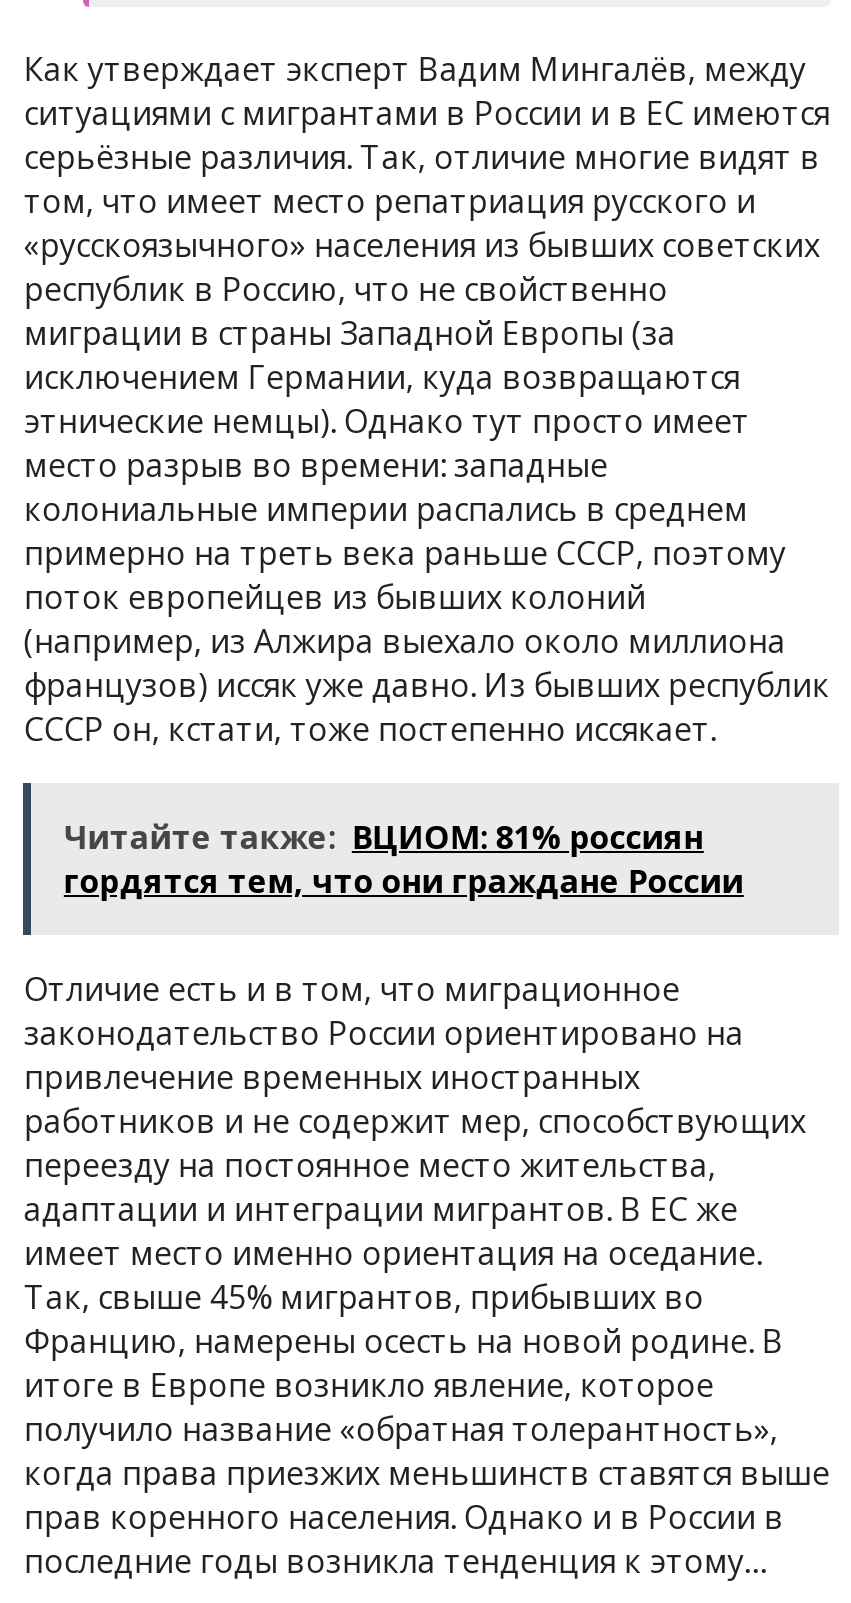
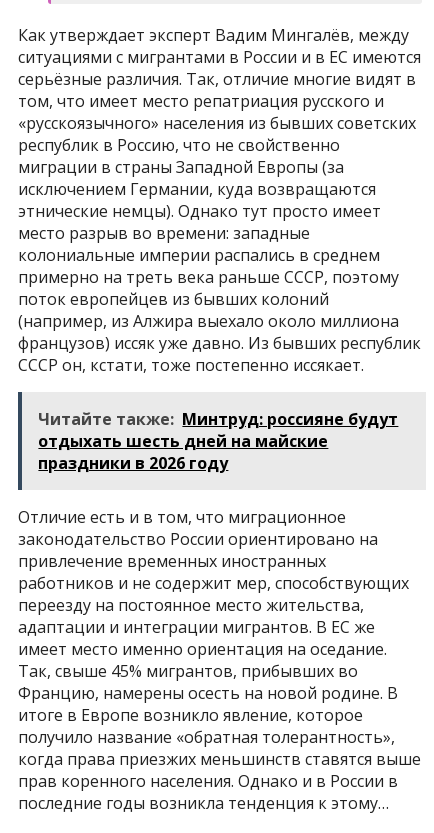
- Читайте также: ВЦИОМ: 81% россиян
- гордятся тем, что они граждане России
+ Читайте также: Минтруд: россияне будут
+ отдыхать шесть дней на майские
+ праздники в 2026 году
